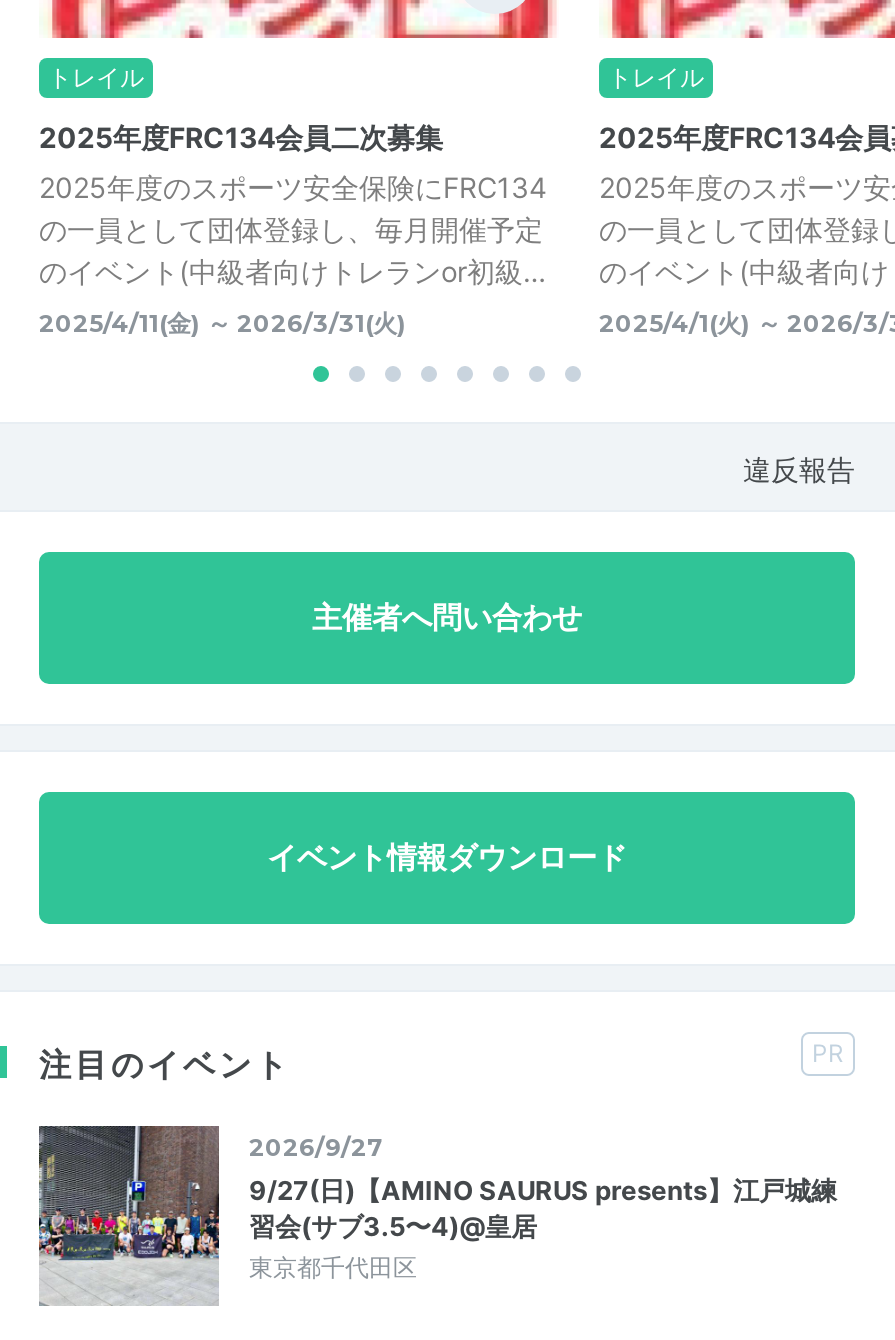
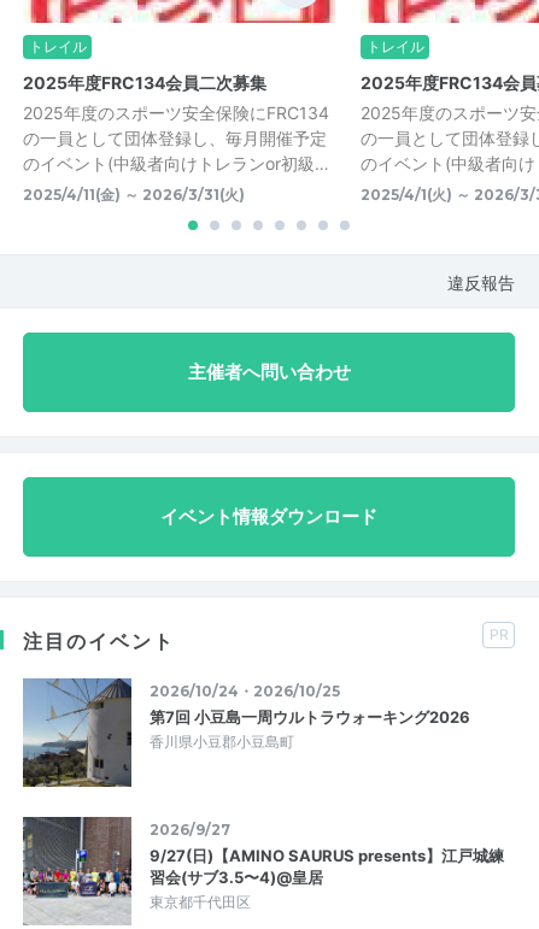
+ [image]
+ 2026/10/24・2026/10/25
+ 第7回 小豆島一周ウルトラウォーキング2026
+ 香川県小豆郡小豆島町
